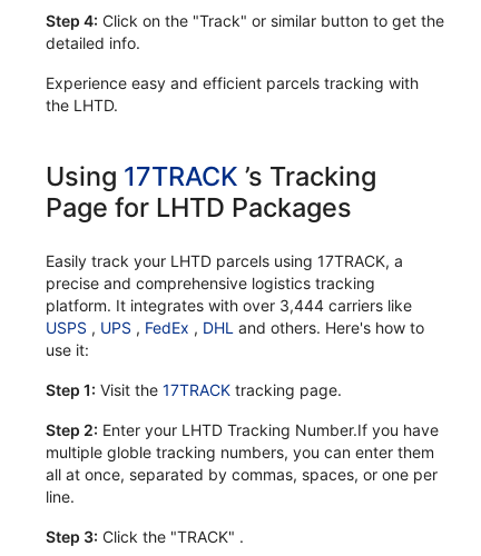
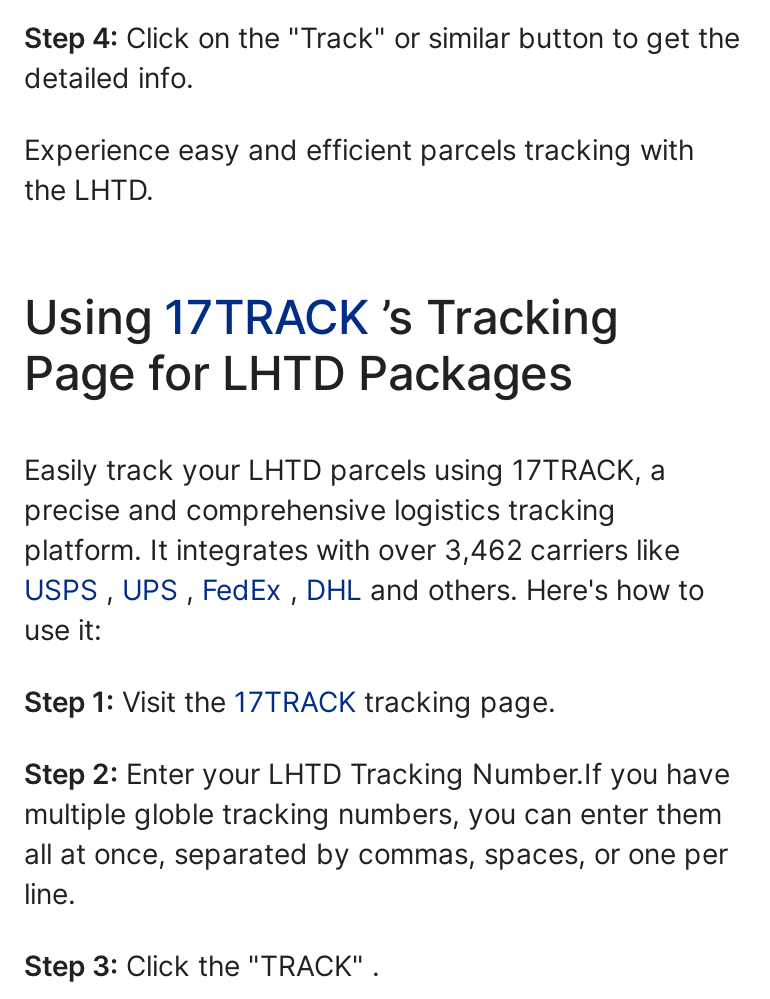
- platform. It integrates with over 3,444 carriers like
+ platform. It integrates with over 3,462 carriers like
